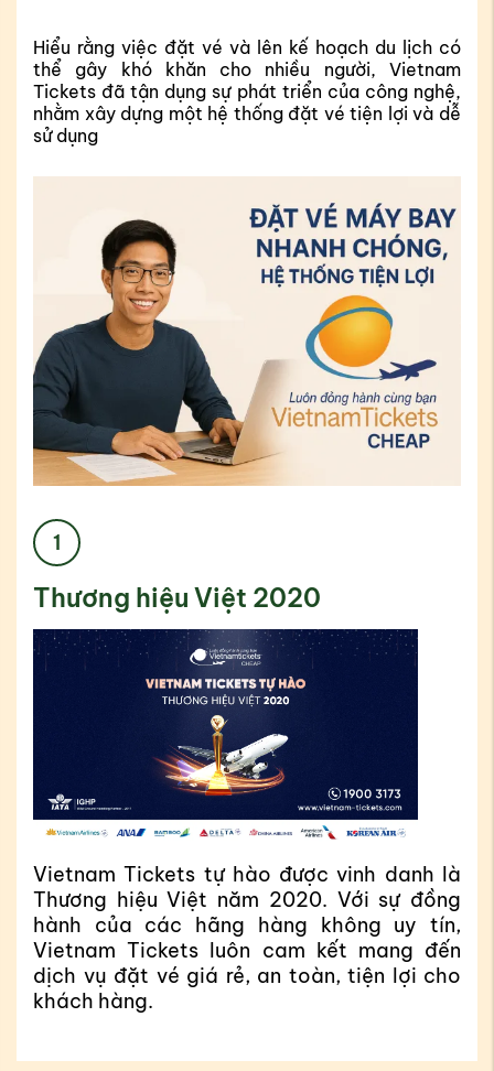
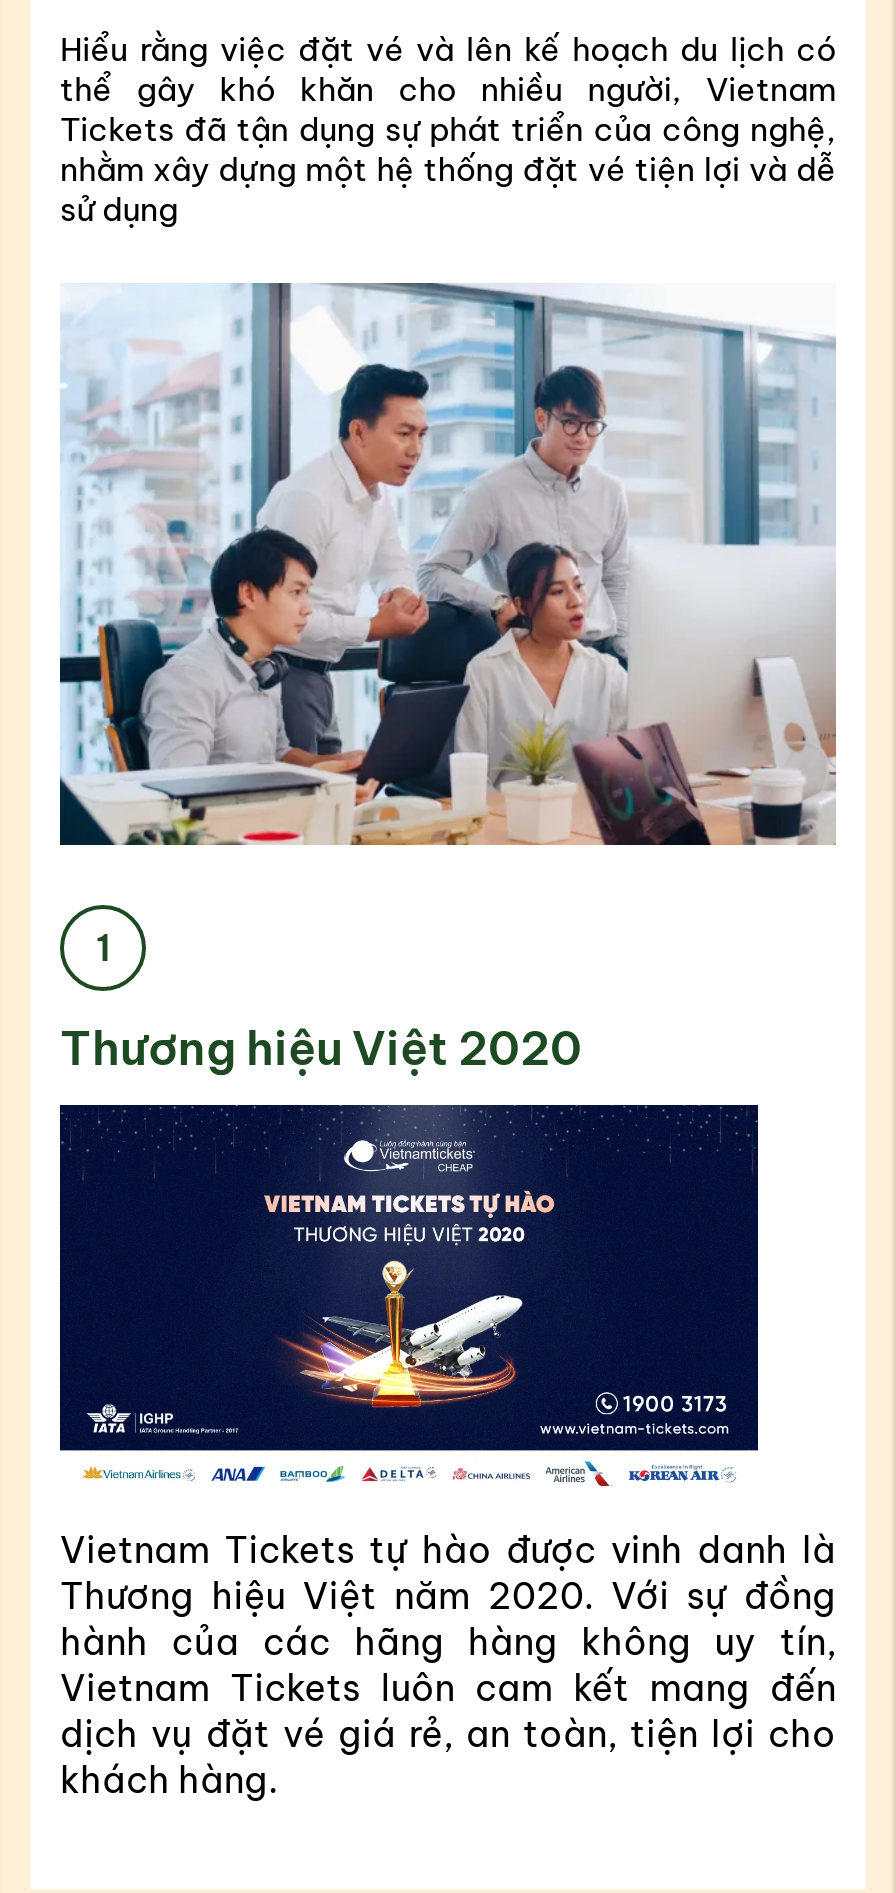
- [image]
+ [image]
